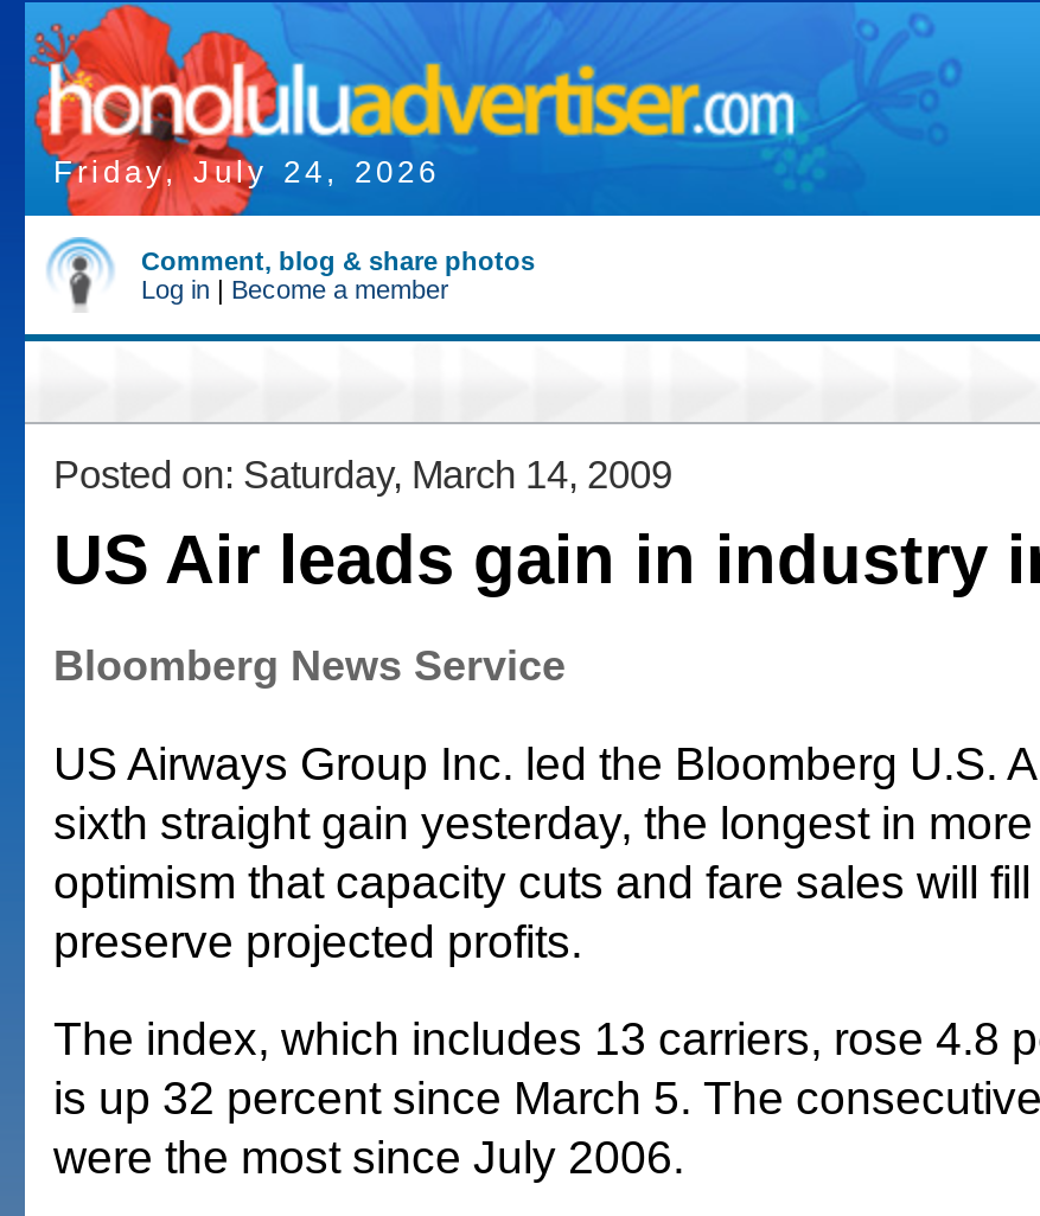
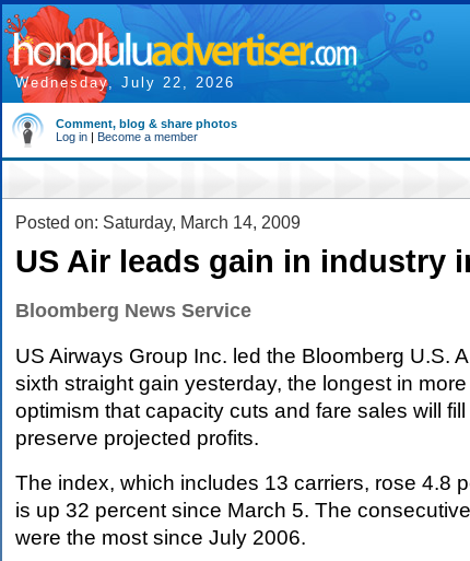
- Friday, July 24, 2026
+ Wednesday, July 22, 2026
